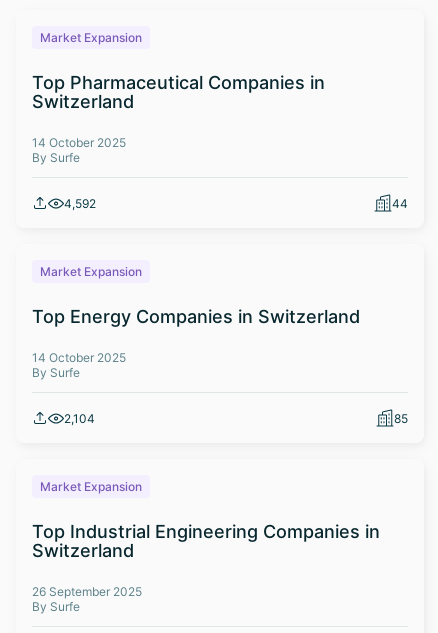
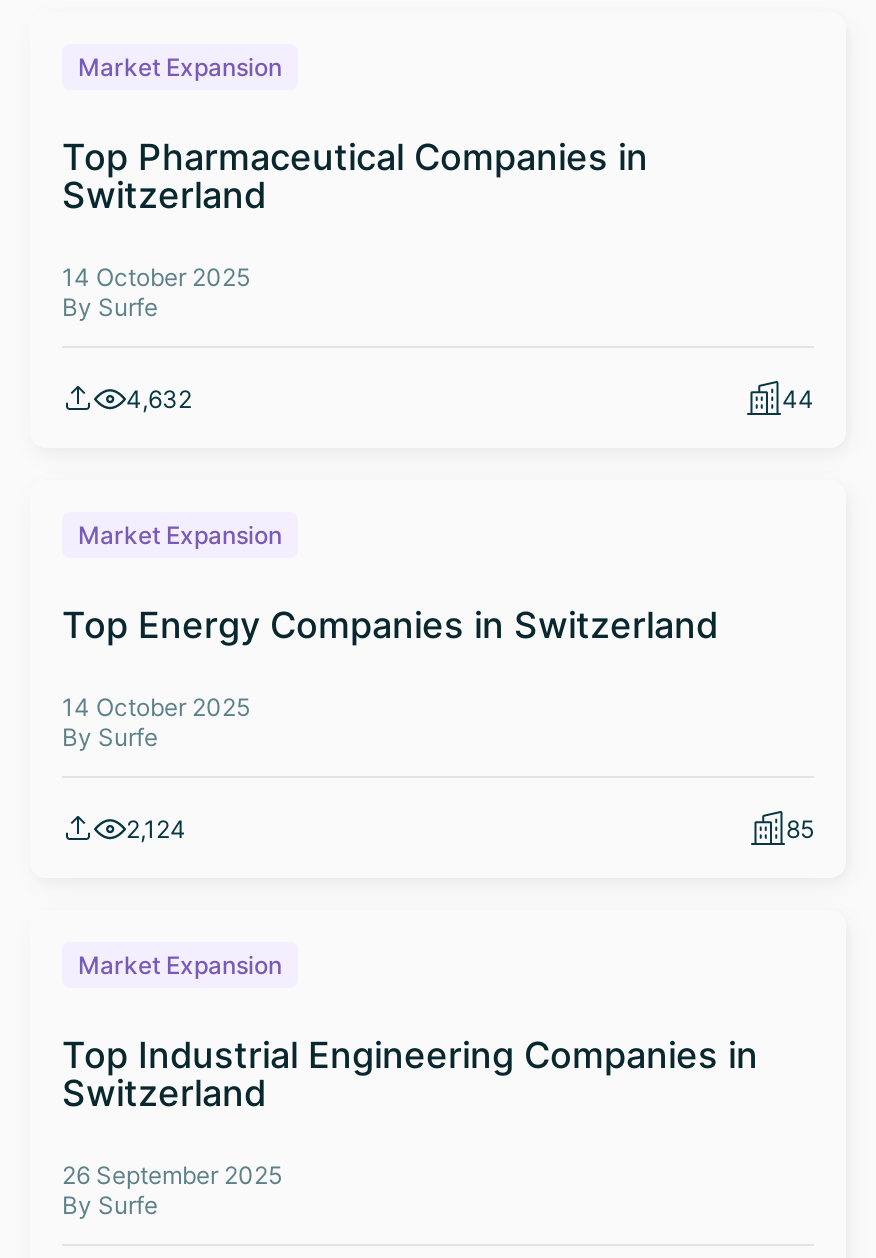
- 4,592
+ 4,632

- 2,104
+ 2,124
